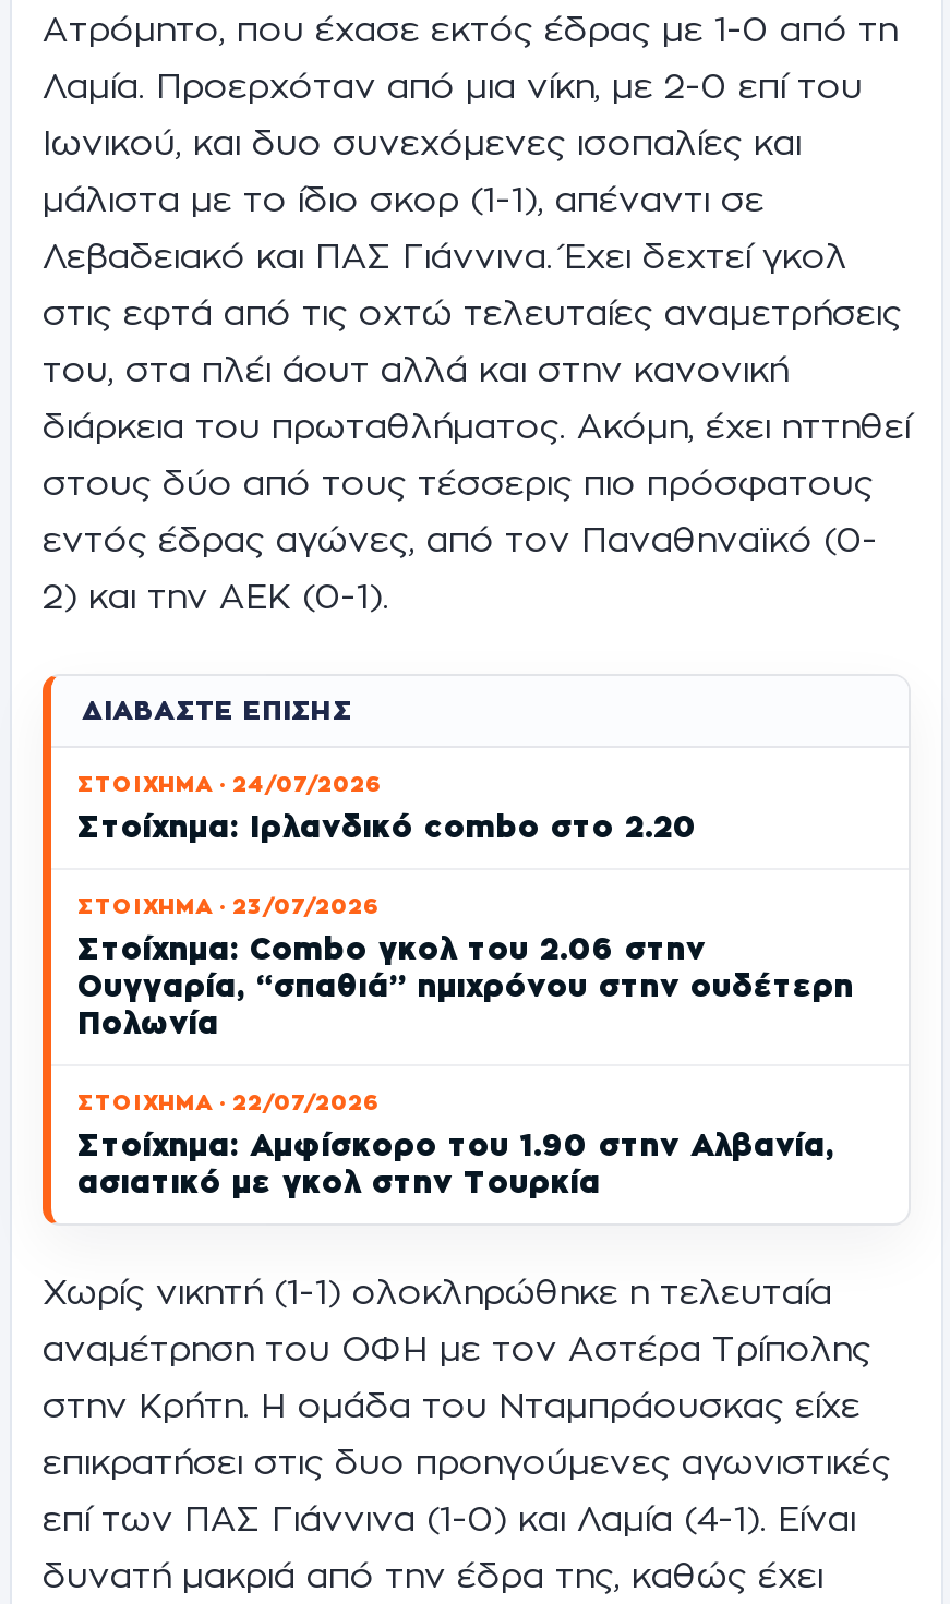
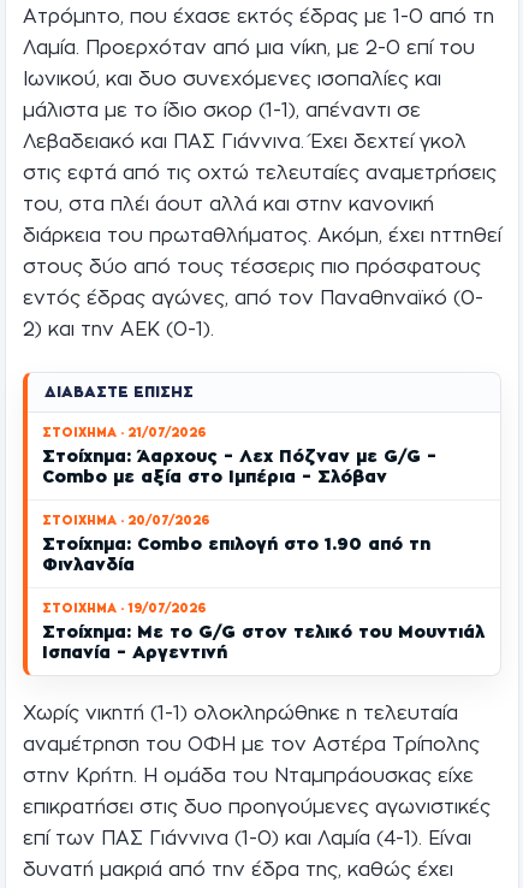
- ΣΤΟΙΧΗΜΑ · 24/07/2026
- Στοίχημα: Ιρλανδικό combo στο 2.20
+ ΣΤΟΙΧΗΜΑ · 21/07/2026
+ Στοίχημα: Άαρχους – Λεχ Πόζναν με G/G –
+ Combo με αξία στο Ιμπέρια – Σλόβαν

- ΣΤΟΙΧΗΜΑ · 23/07/2026
- Στοίχημα: Combo γκολ του 2.06 στην
- Ουγγαρία, “σπαθιά” ημιχρόνου στην ουδέτερη
- Πολωνία
+ ΣΤΟΙΧΗΜΑ · 20/07/2026
+ Στοίχημα: Combo επιλογή στο 1.90 από τη
+ Φινλανδία

- ΣΤΟΙΧΗΜΑ · 22/07/2026
- Στοίχημα: Αμφίσκορο του 1.90 στην Αλβανία,
- ασιατικό με γκολ στην Τουρκία
+ ΣΤΟΙΧΗΜΑ · 19/07/2026
+ Στοίχημα: Με το G/G στον τελικό του Μουντιάλ
+ Ισπανία – Αργεντινή
